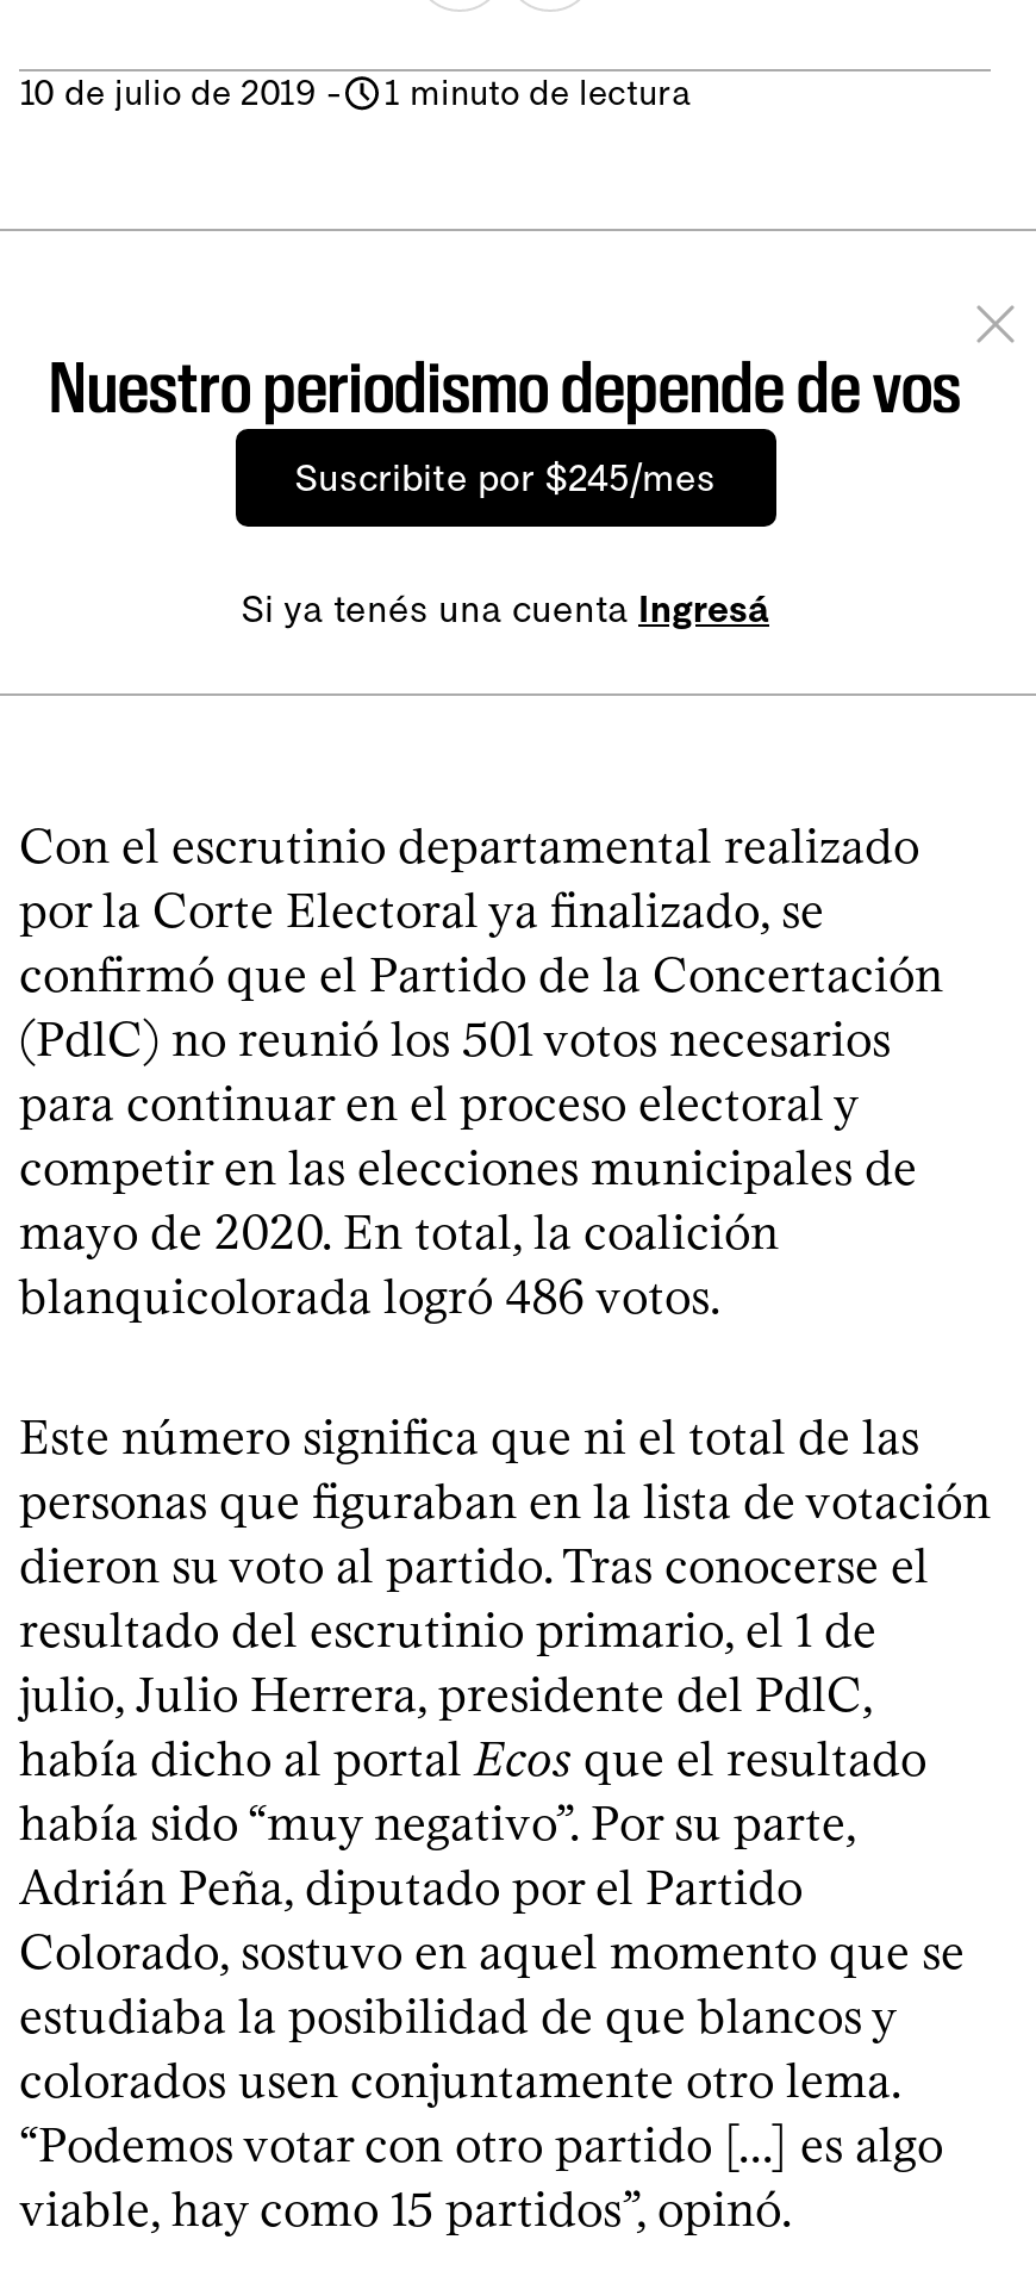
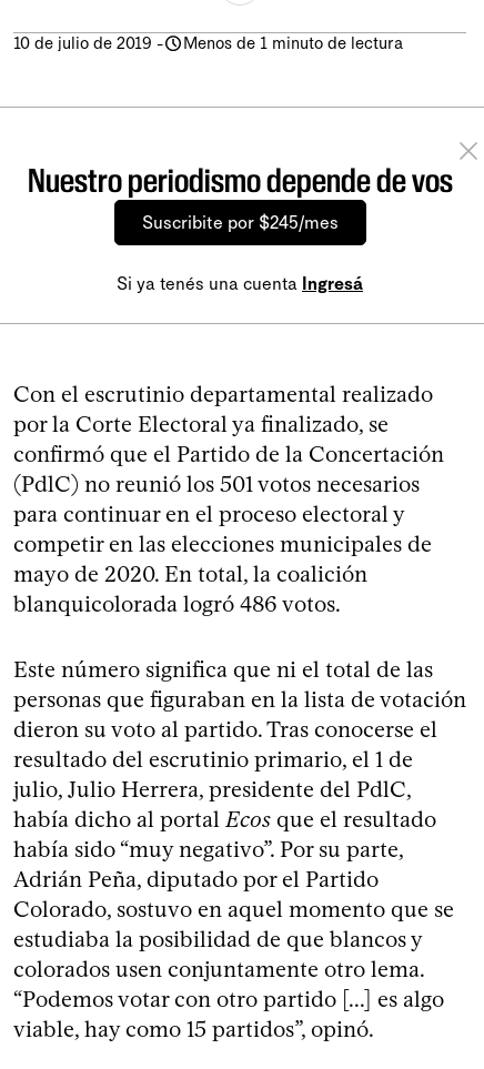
- 1 minuto de lectura
+ Menos de 1 minuto de lectura
